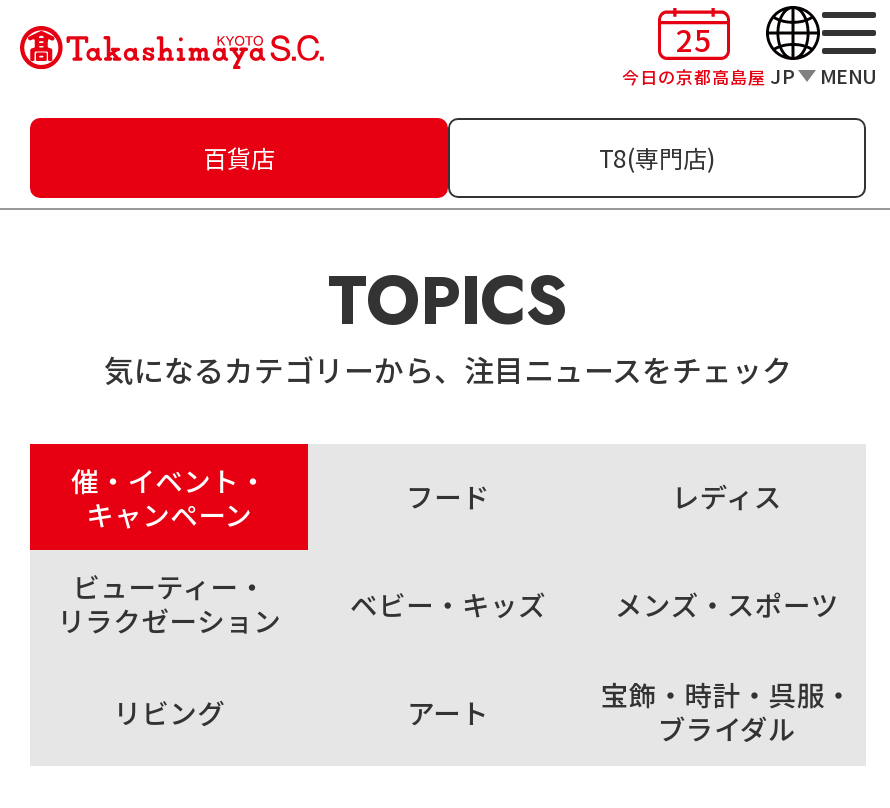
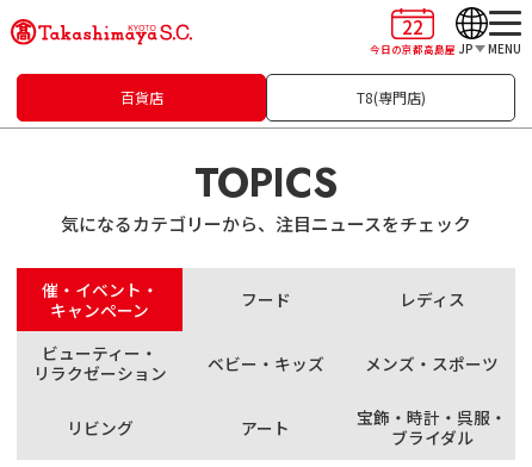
- 25
+ 22
